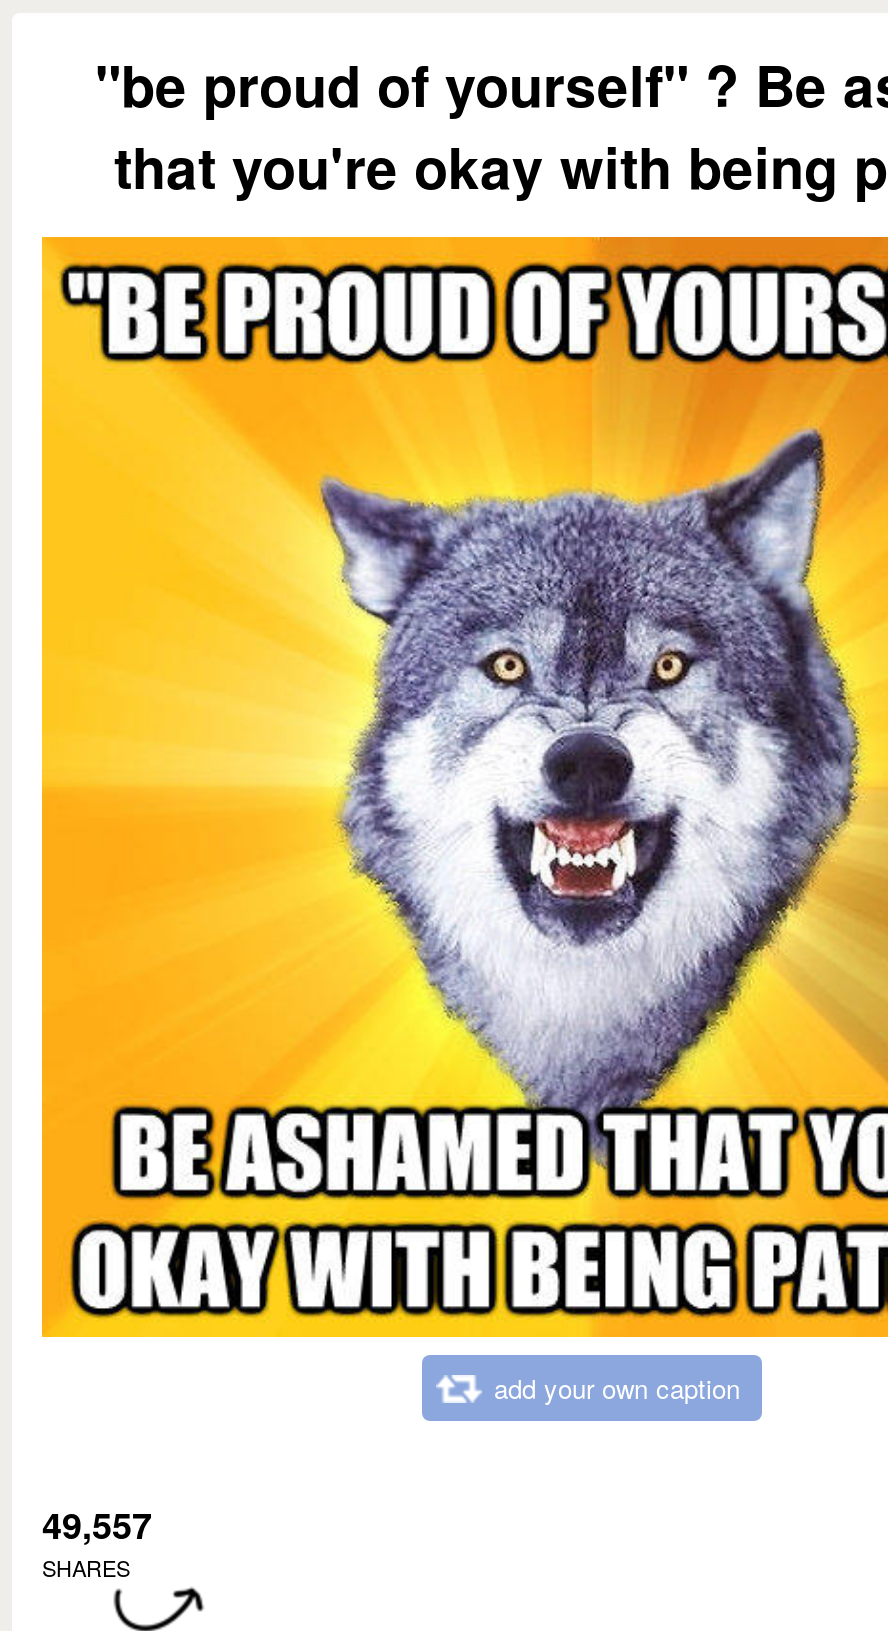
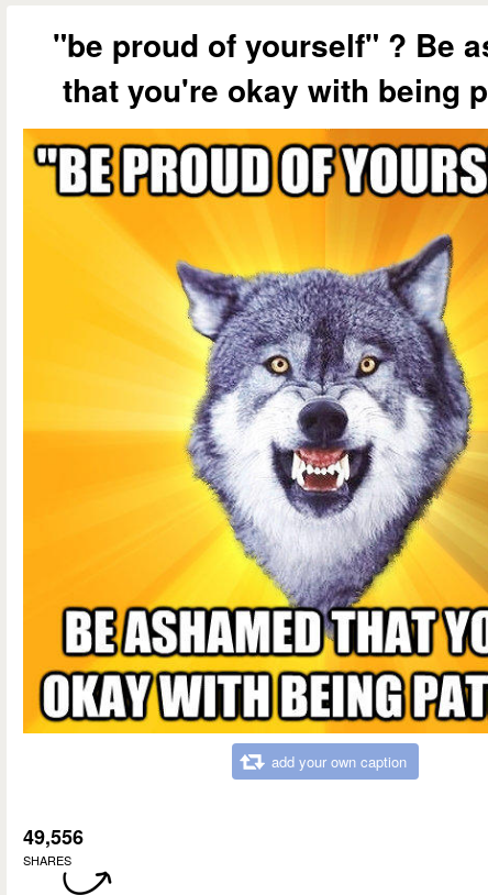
- 49,557
+ 49,556
